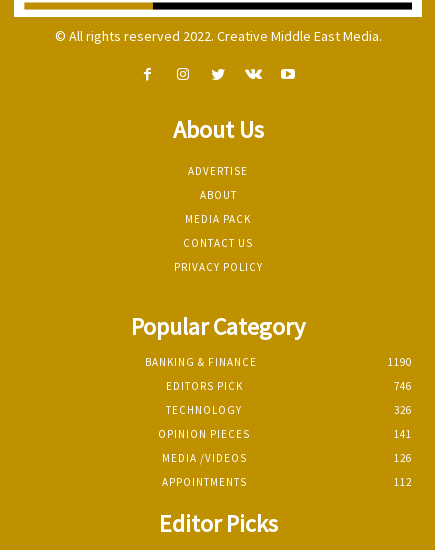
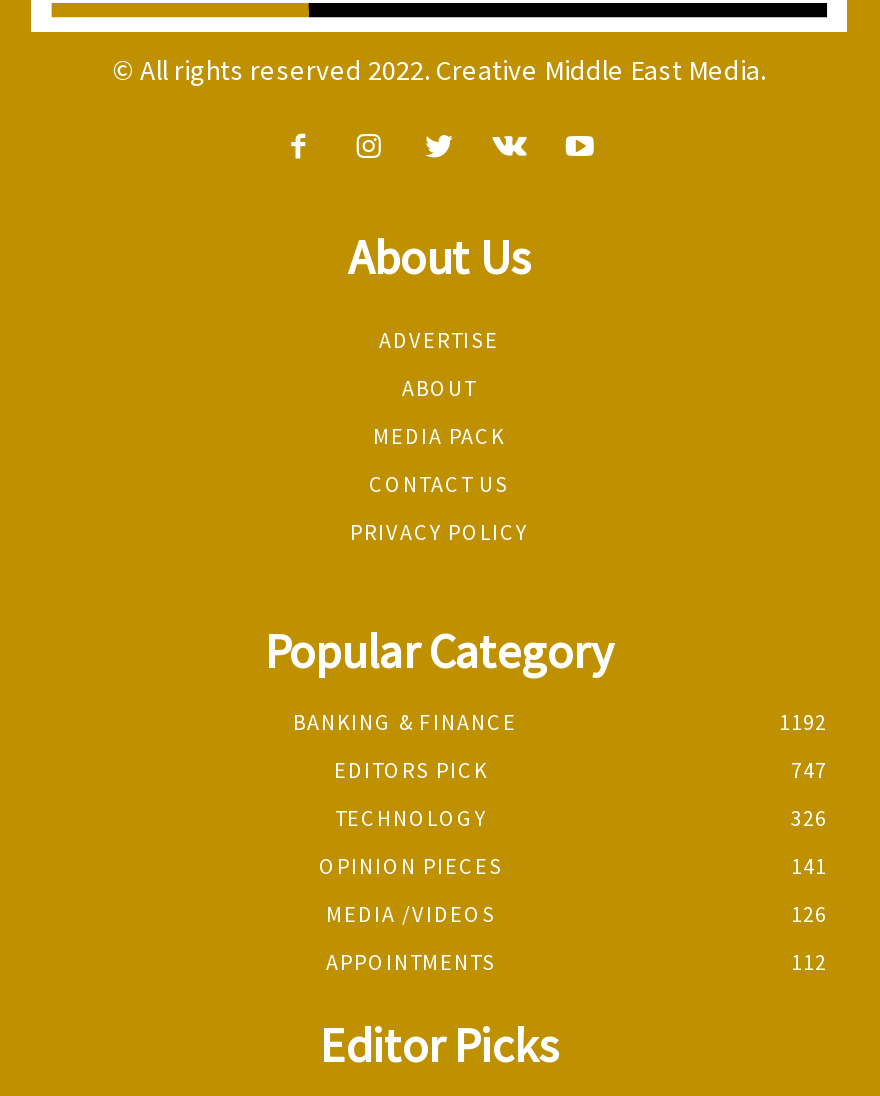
- 1190
+ 1192

- 746
+ 747
